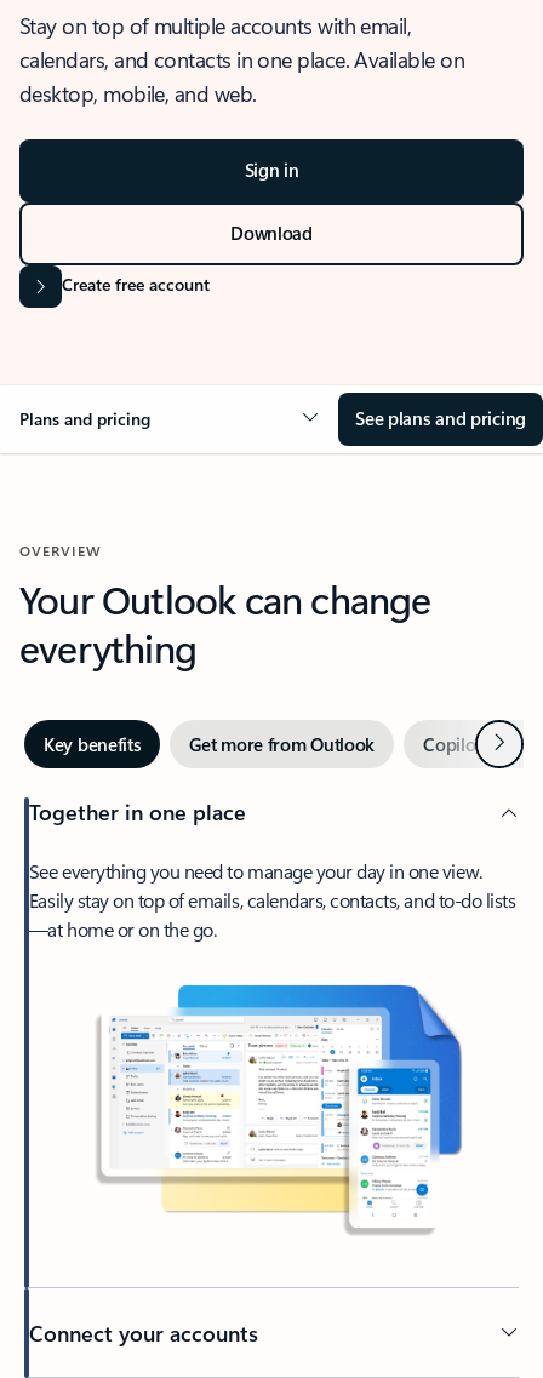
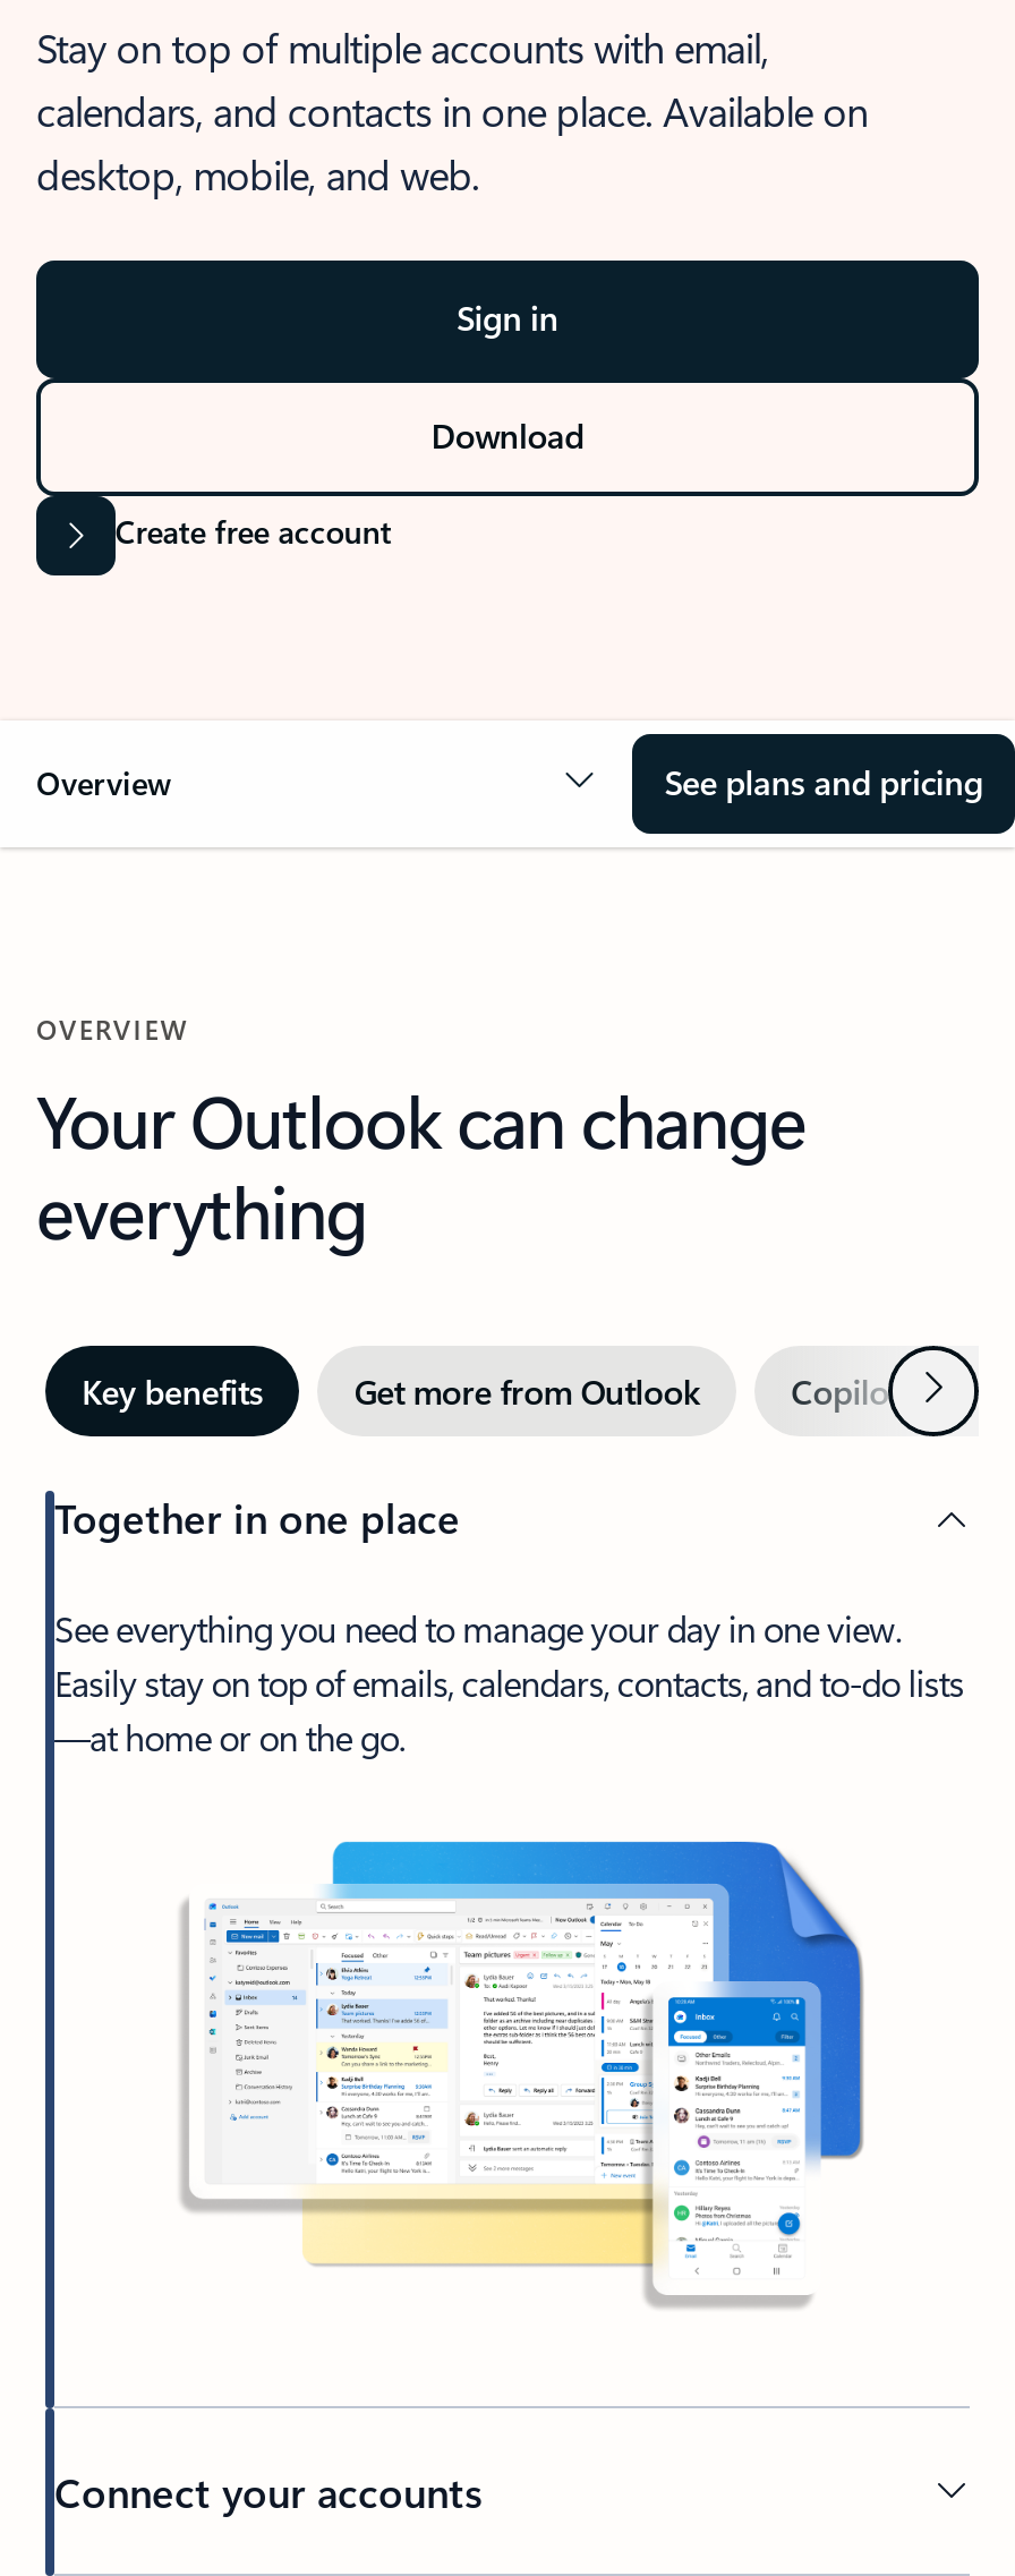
- Plans and pricing
+ Overview
